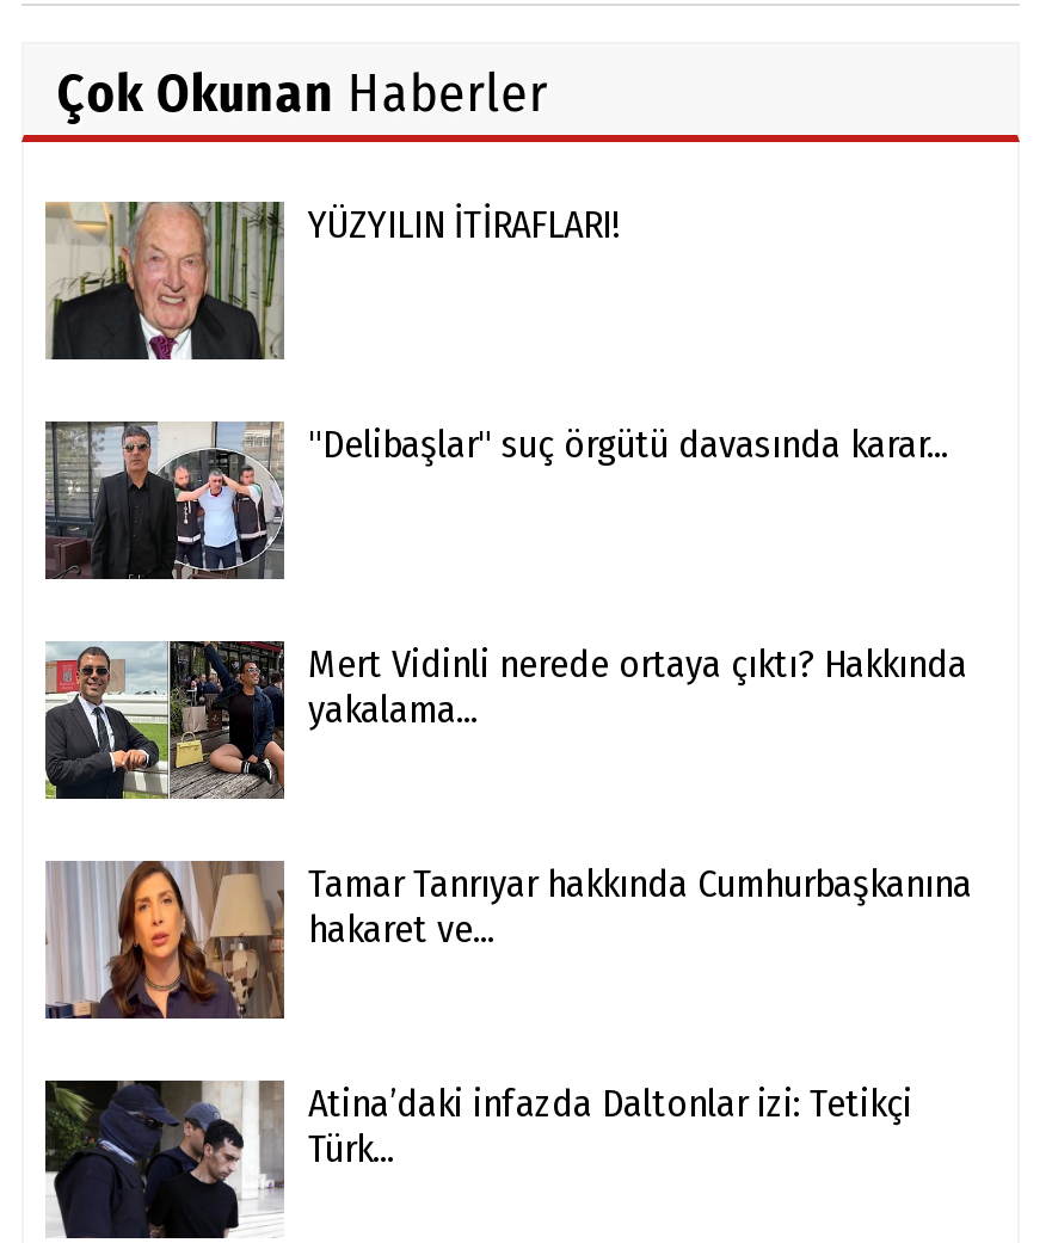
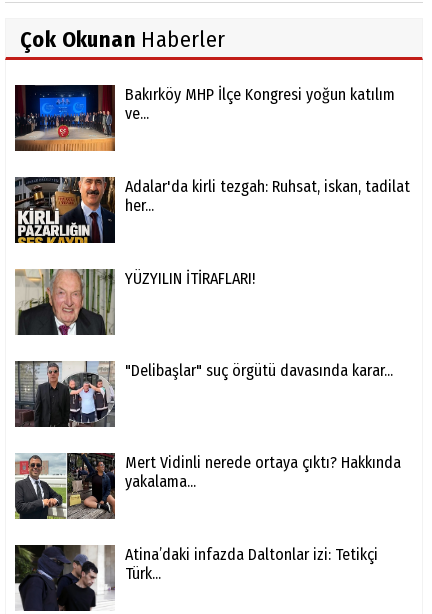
+ [image]
+ Bakırköy MHP İlçe Kongresi yoğun katılım
+ ve...

+ [image]
+ Adalar'da kirli tezgah: Ruhsat, iskan, tadilat
+ her...

moved down: [image] | YÜZYILIN İTİRAFLARI! | "Delibaşlar" suç örgütü davasında karar... | Mert Vidinli nerede ortaya çıktı? Hakkında | yakalama...

- [image]
- Tamar Tanrıyar hakkında Cumhurbaşkanına
- hakaret ve...
